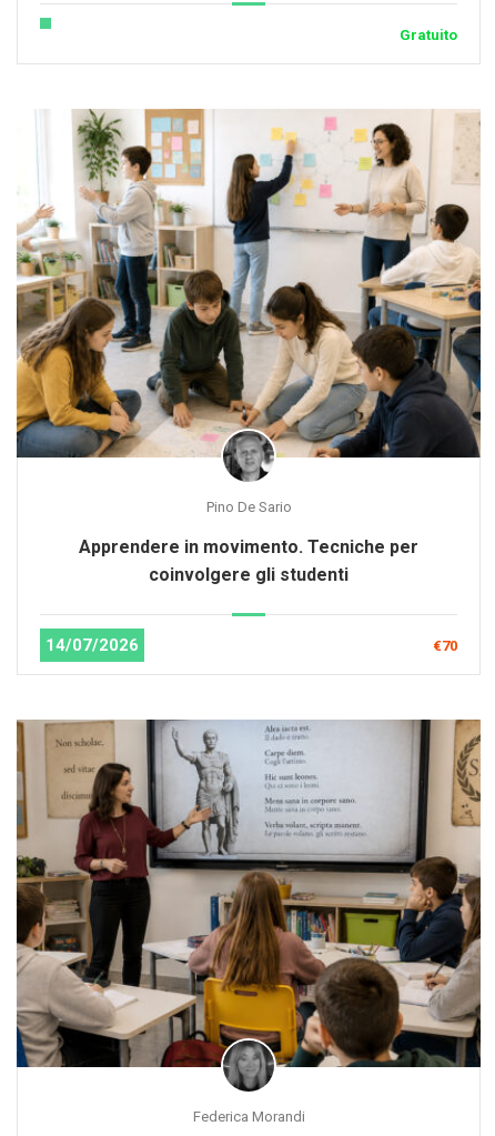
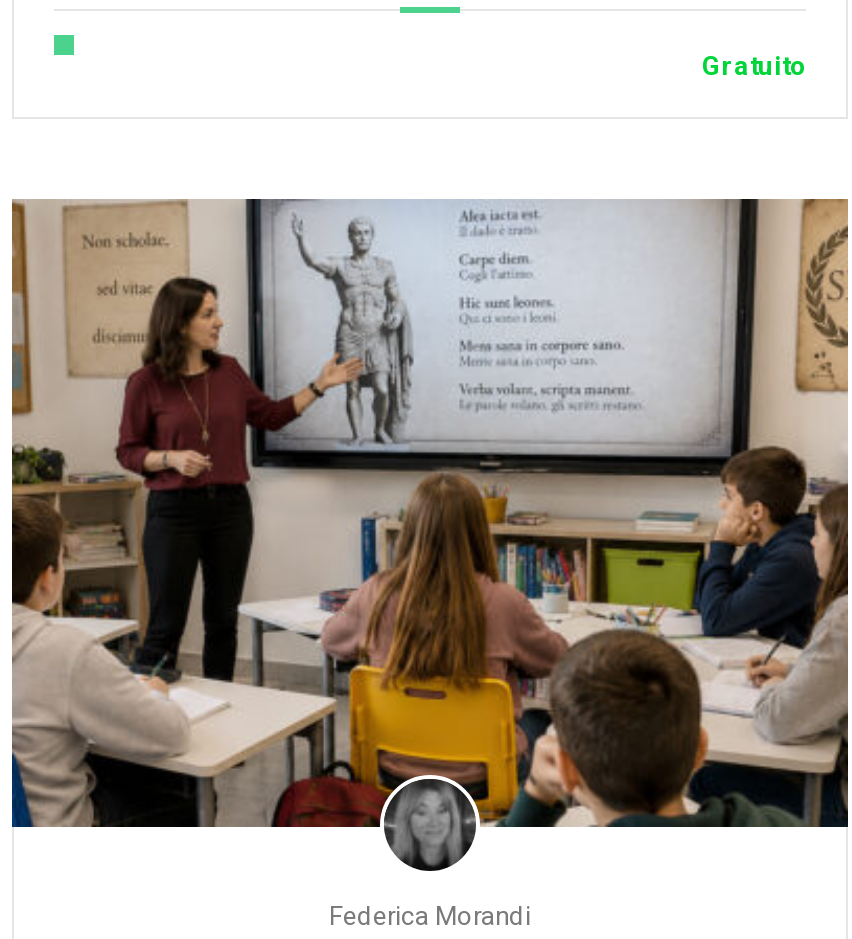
- [image]
- Pino De Sario
- Apprendere in movimento. Tecniche per
- coinvolgere gli studenti
- 14/07/2026
- €70
